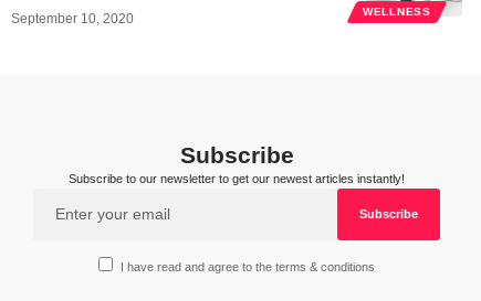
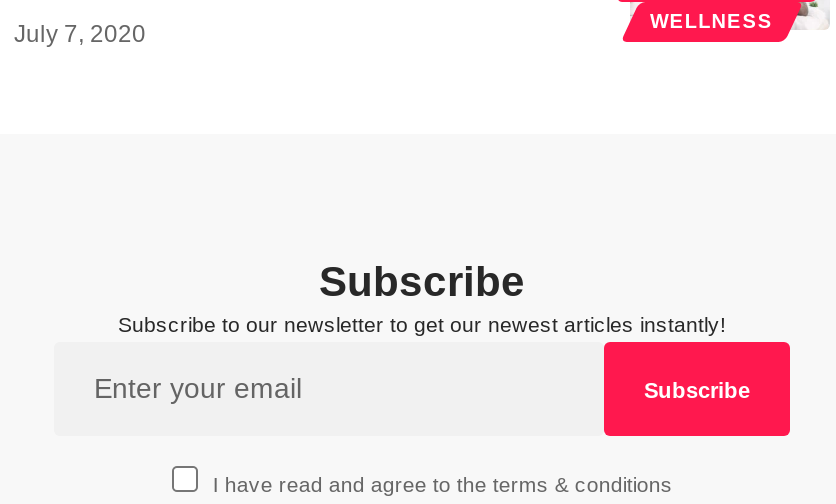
- September 10, 2020
+ July 7, 2020
